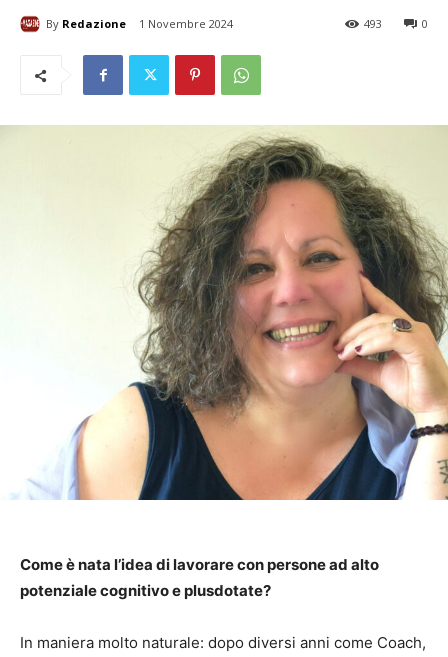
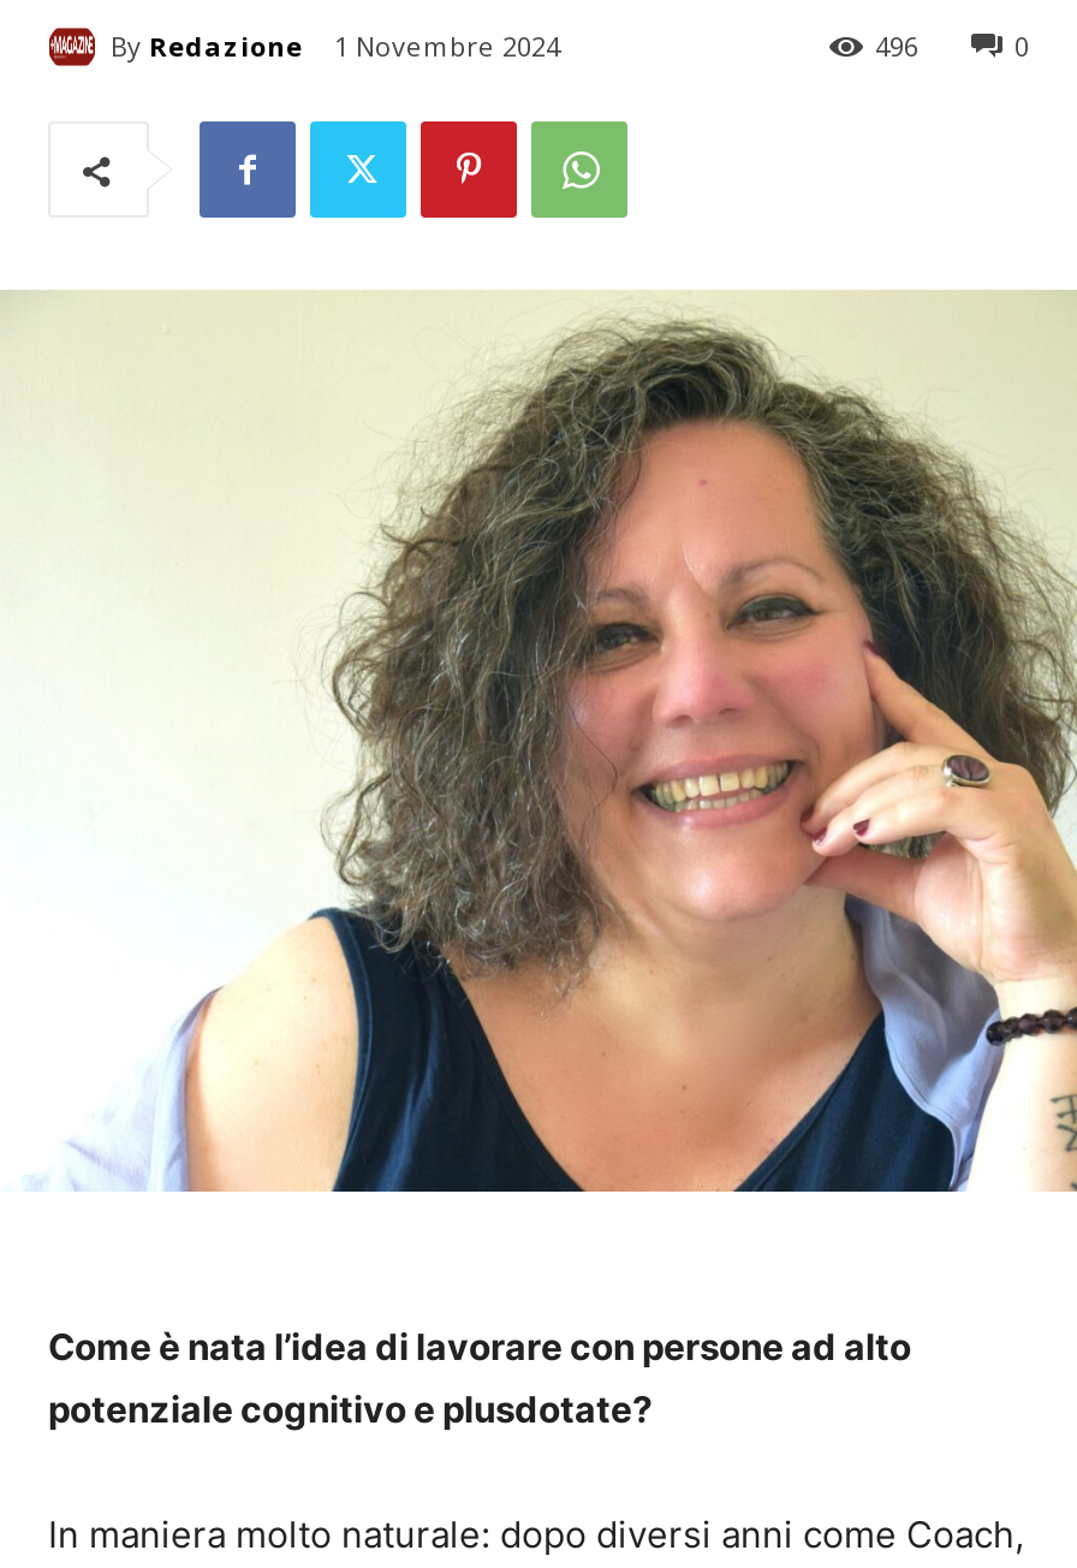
- 493
+ 496
